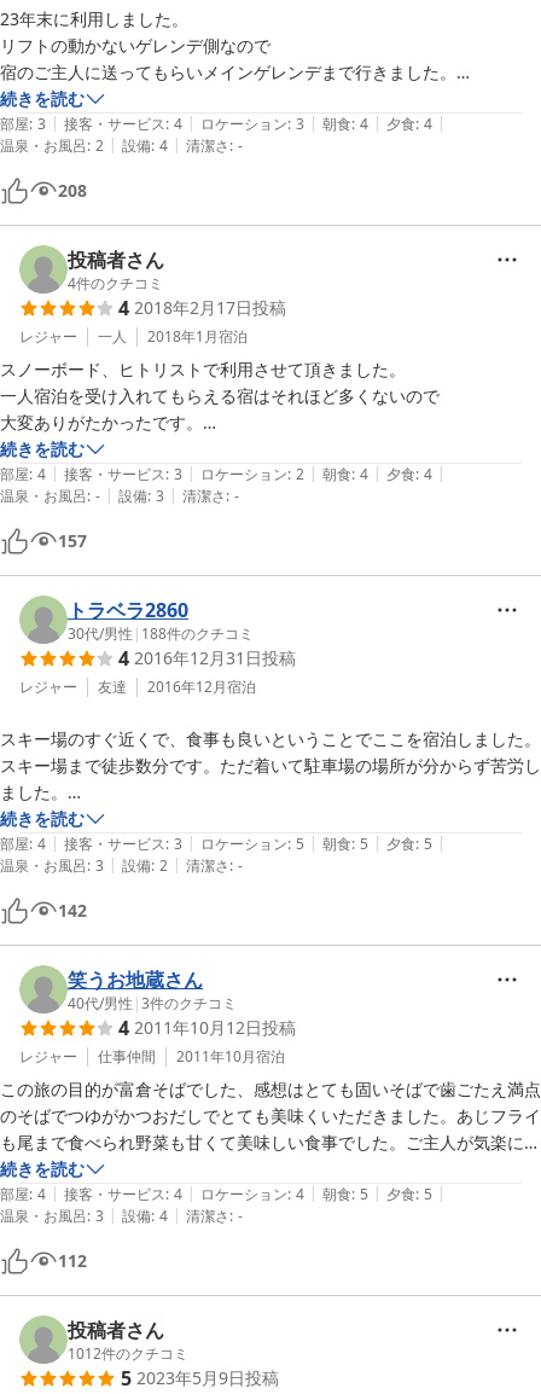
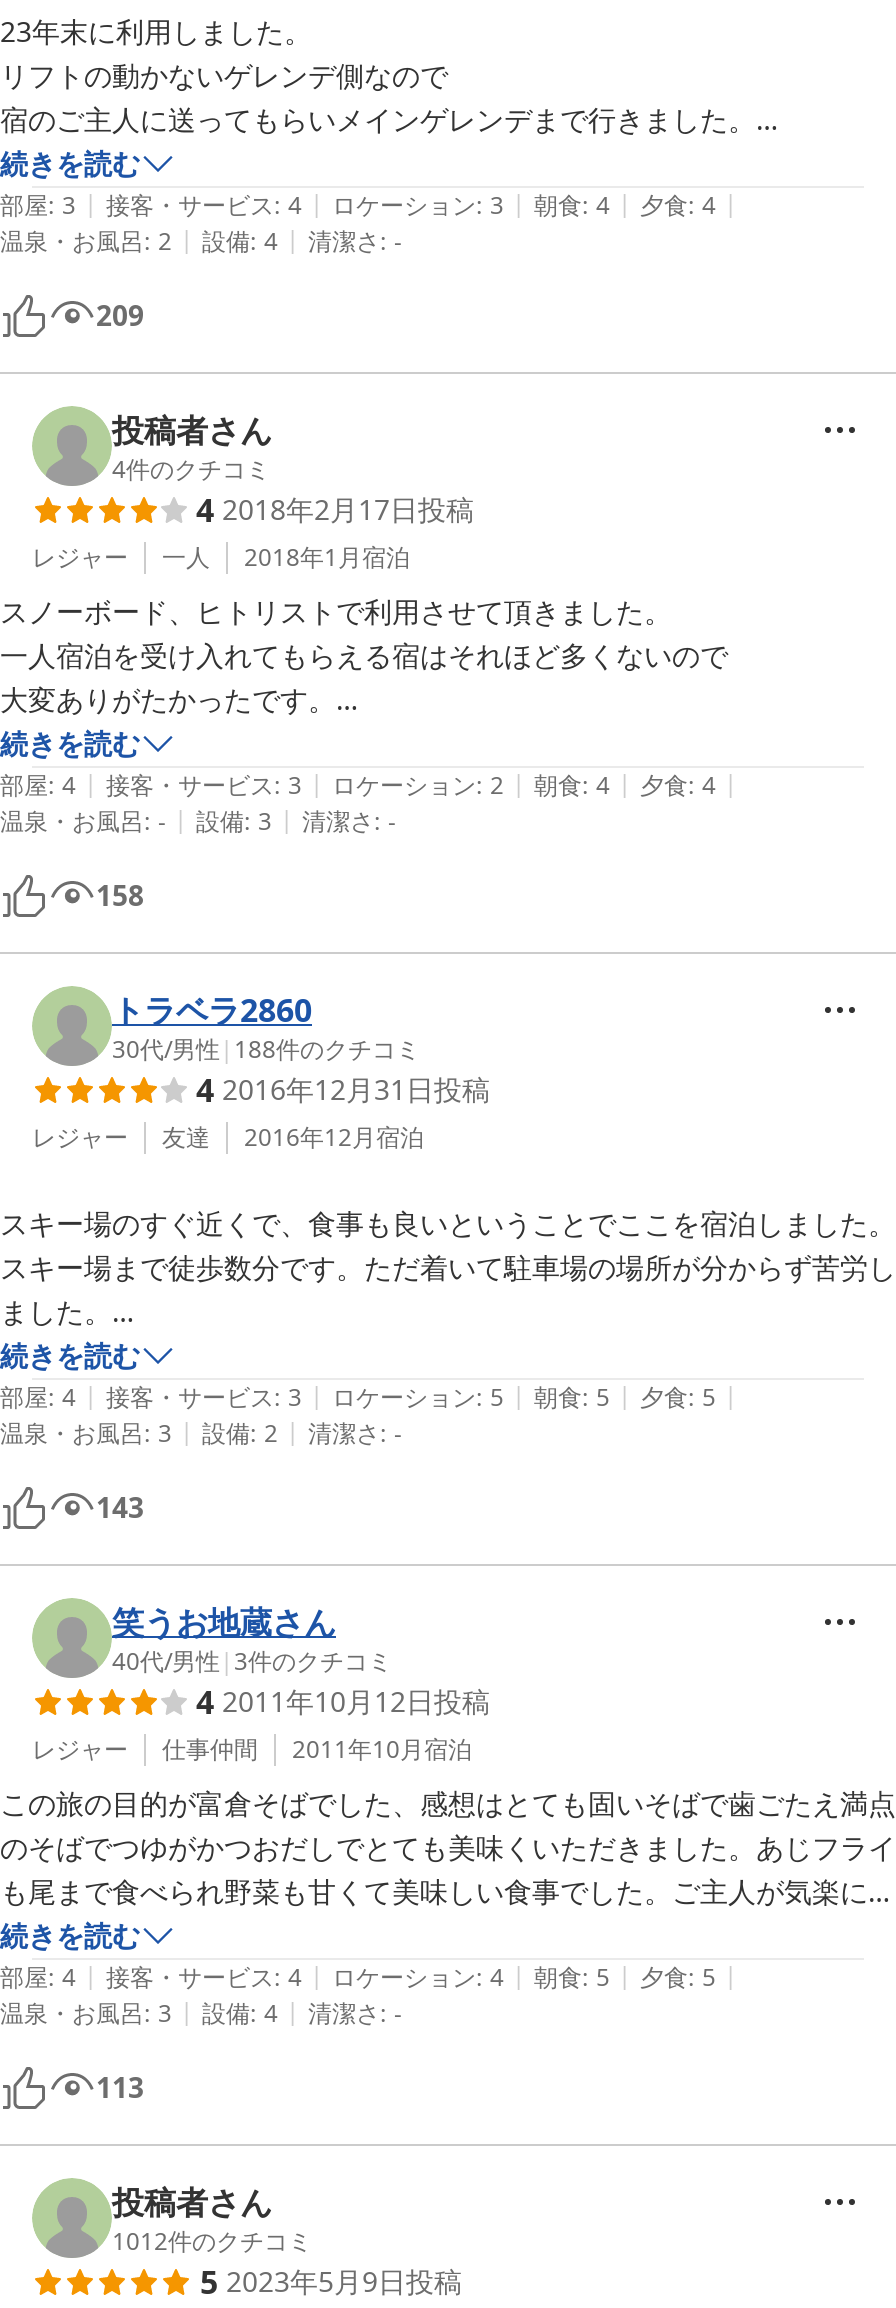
- 208
+ 209

- 157
+ 158

- 142
+ 143

- 112
+ 113
